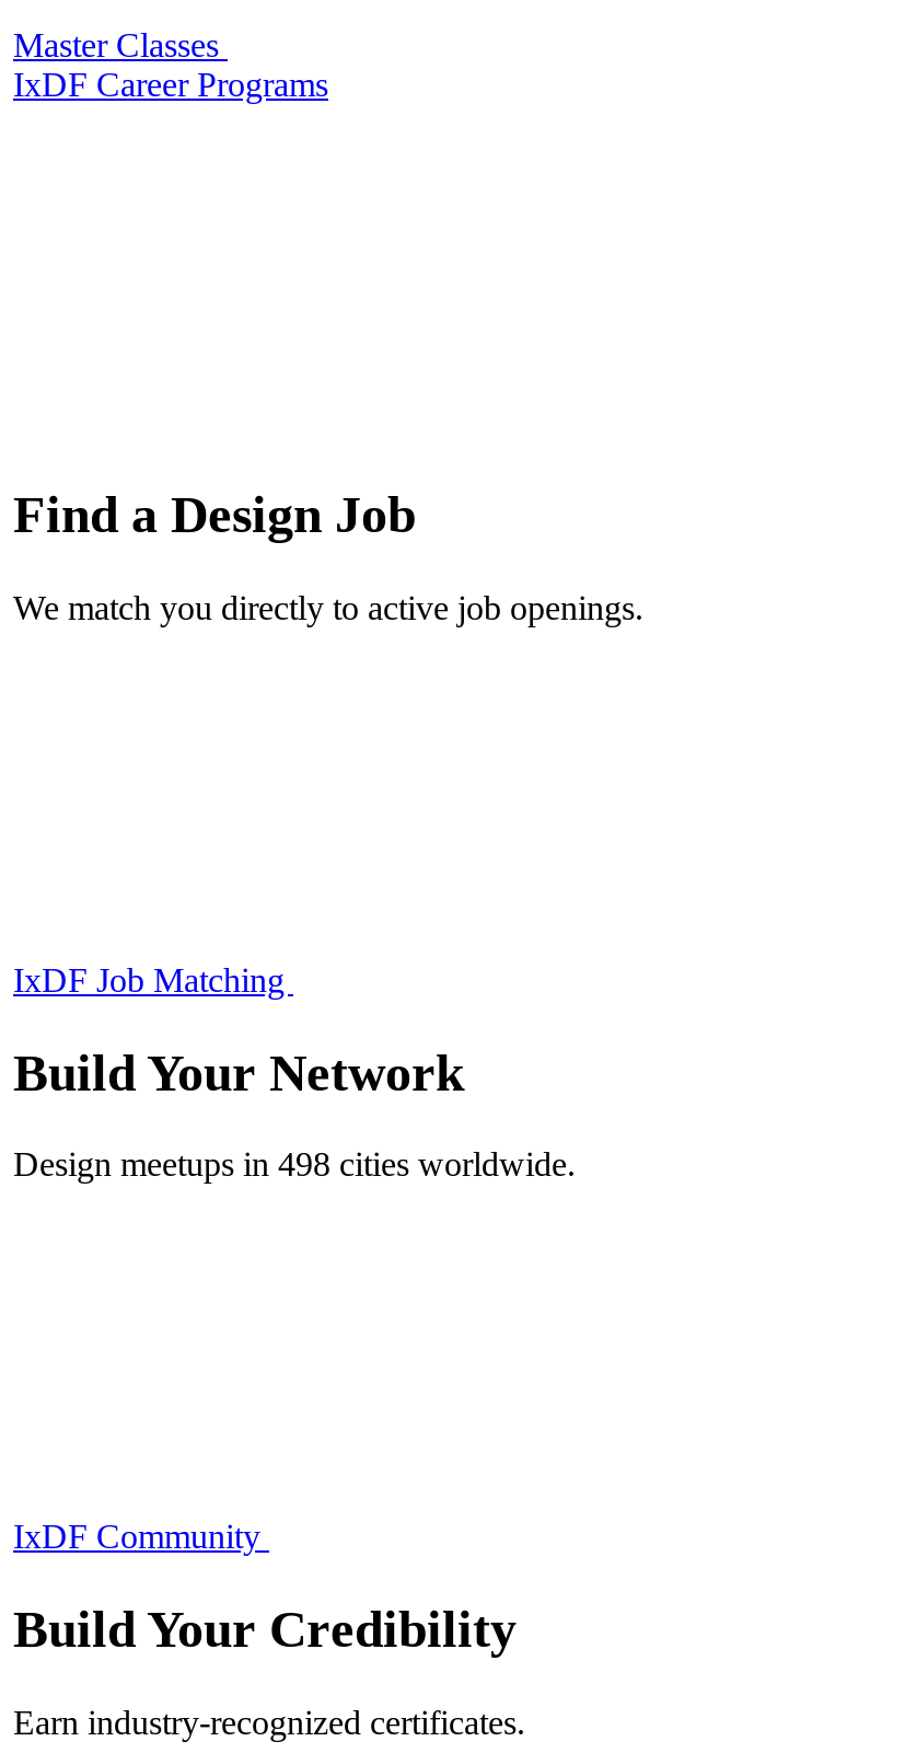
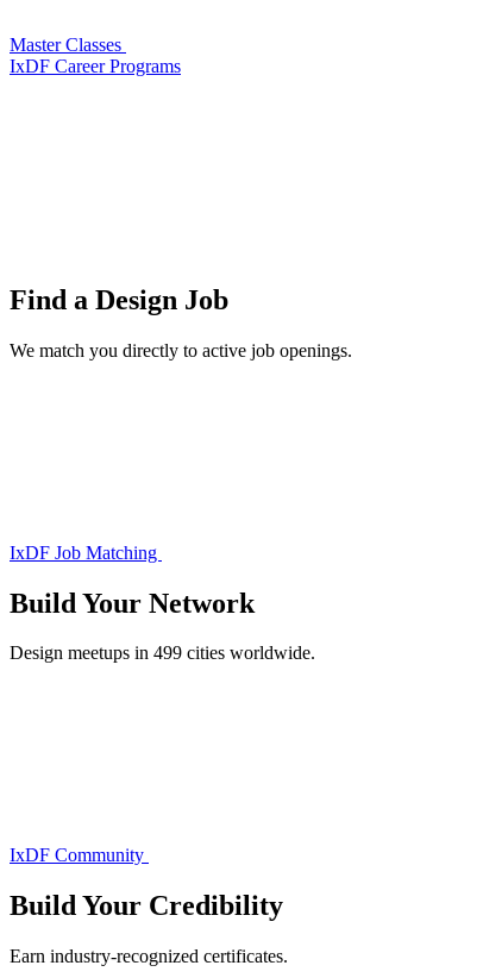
- Design meetups in 498 cities worldwide.
+ Design meetups in 499 cities worldwide.
